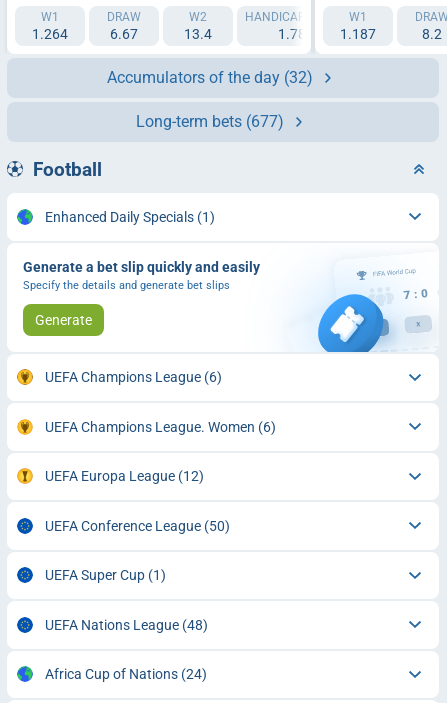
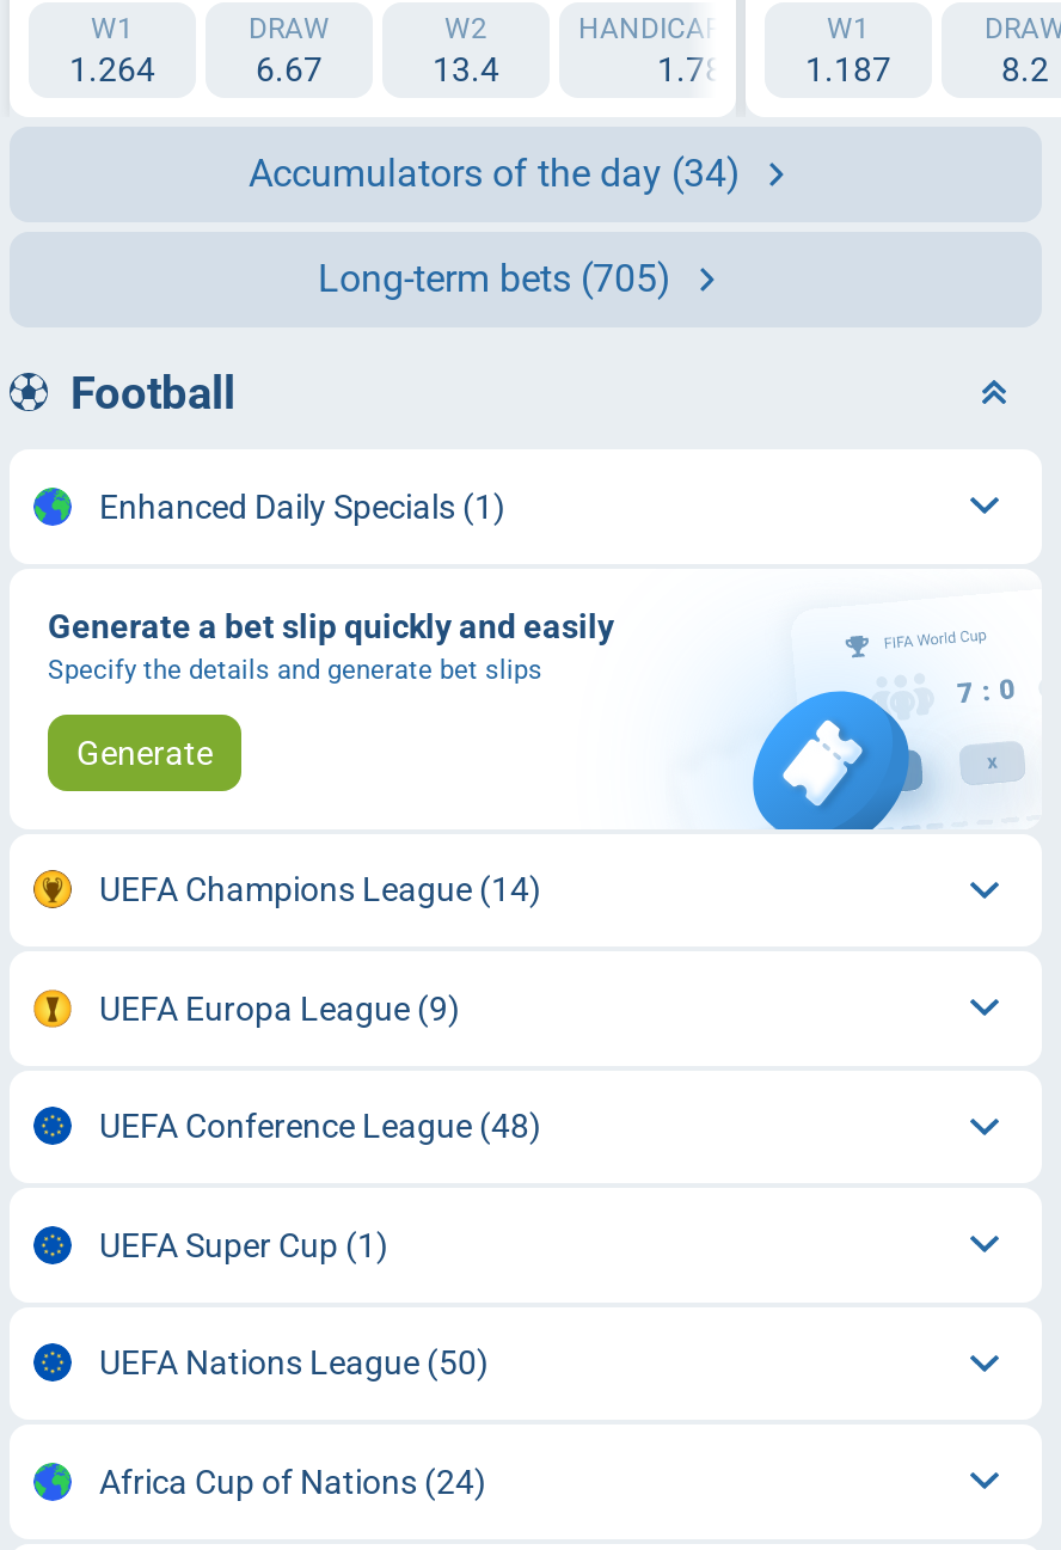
- Accumulators of the day (32)
+ Accumulators of the day (34)

- Long-term bets (677)
+ Long-term bets (705)

- UEFA Champions League (6)
- UEFA Champions League. Women (6)
- UEFA Europa League (12)
- UEFA Conference League (50)
+ UEFA Champions League (14)
+ UEFA Europa League (9)
+ UEFA Conference League (48)

- UEFA Nations League (48)
+ UEFA Nations League (50)
